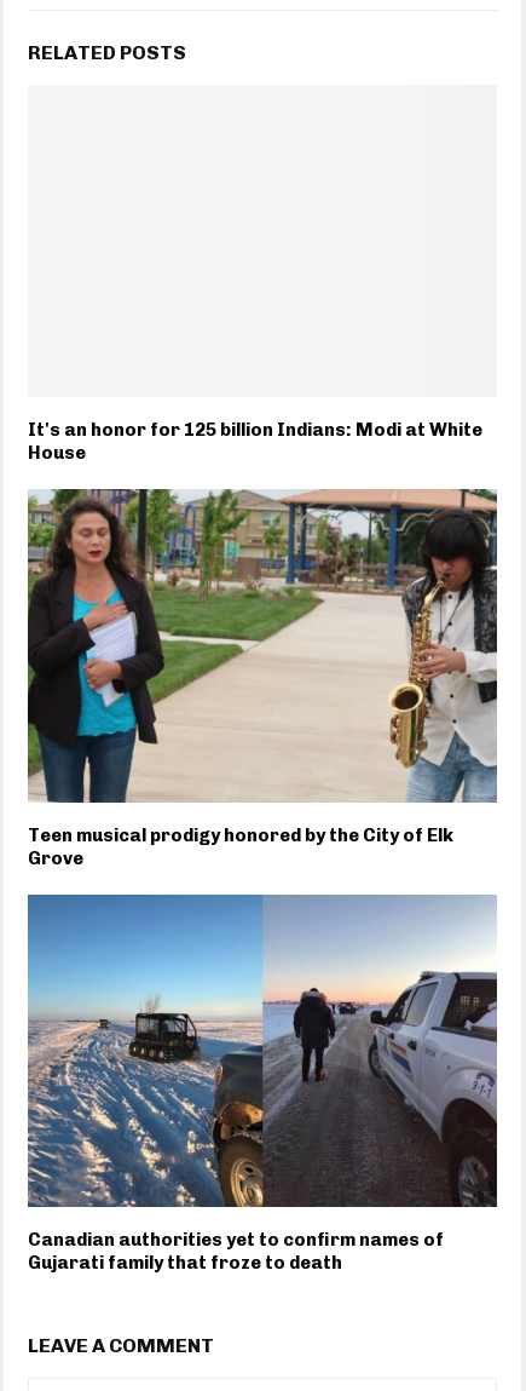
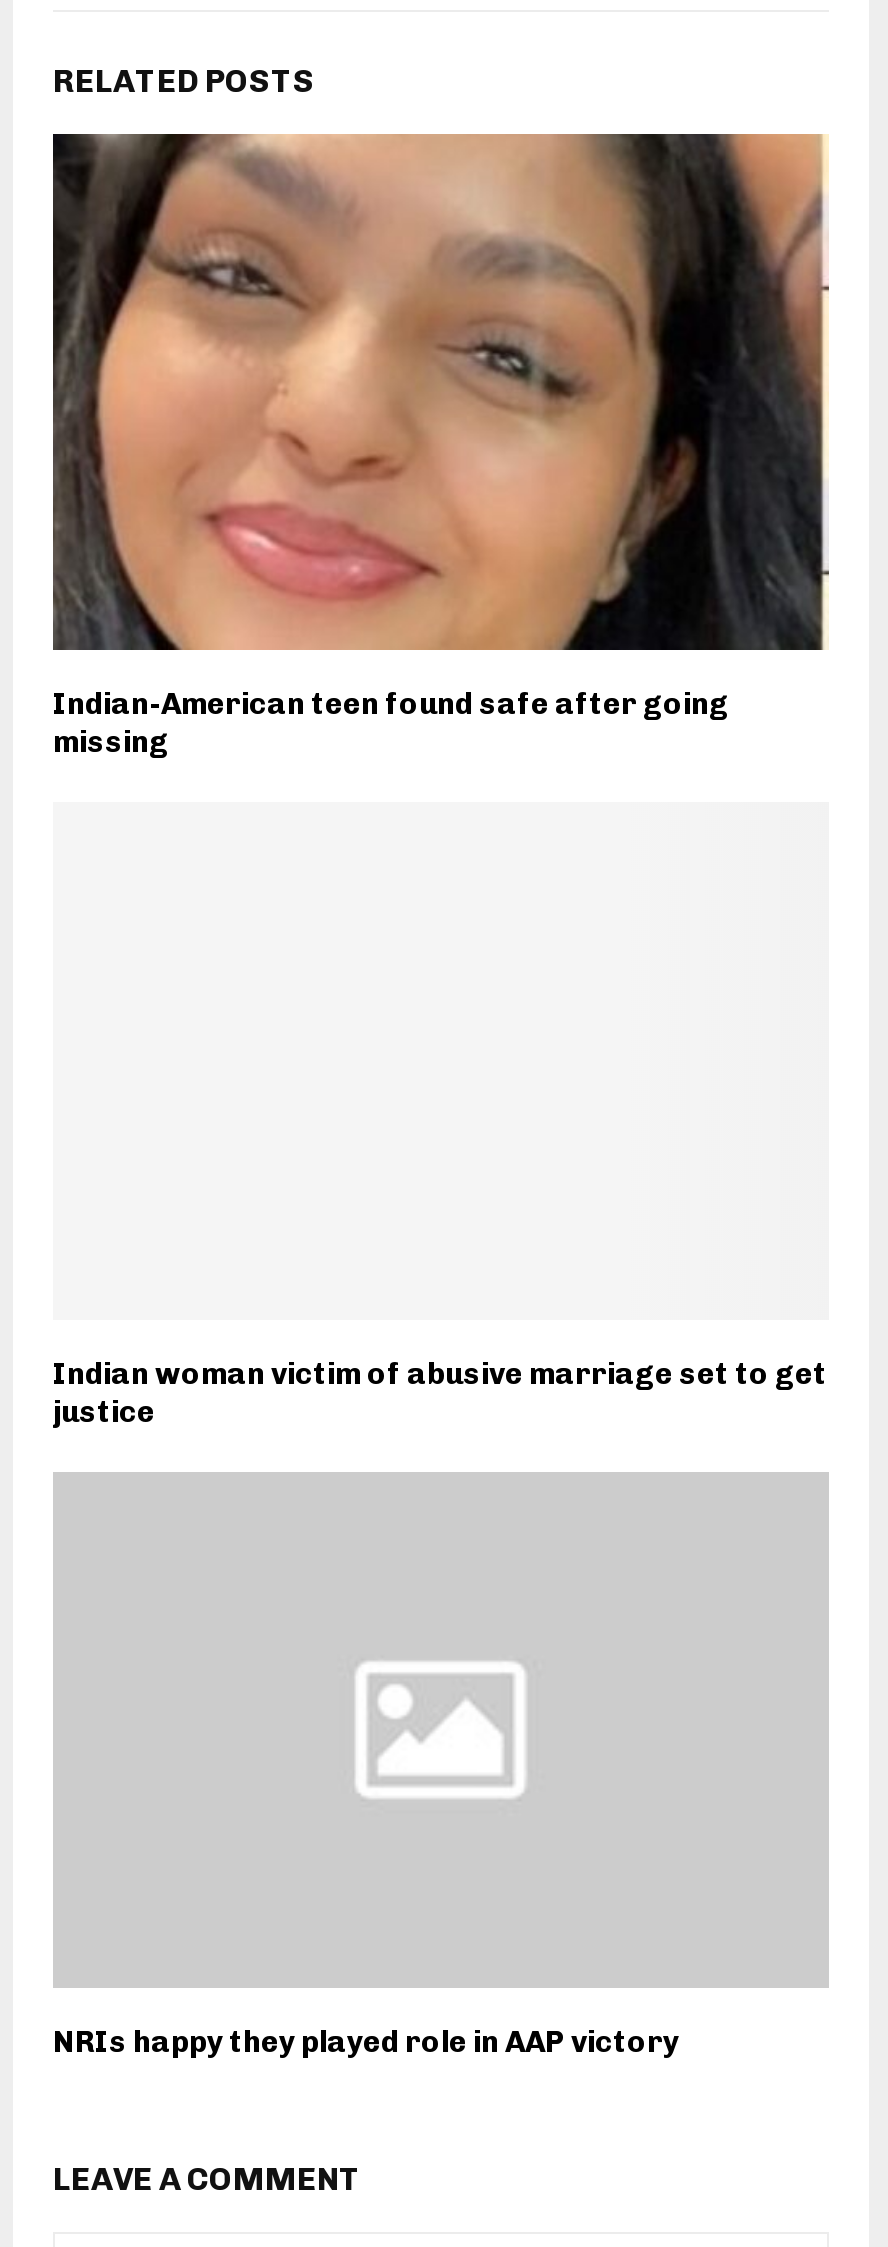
+ [image]

- It's an honor for 125 billion Indians: Modi at White
- House
+ Indian-American teen found safe after going
+ missing

- [image]

- Teen musical prodigy honored by the City of Elk
- Grove
+ Indian woman victim of abusive marriage set to get
+ justice

- [image]

- Canadian authorities yet to confirm names of
- Gujarati family that froze to death
+ NRIs happy they played role in AAP victory
